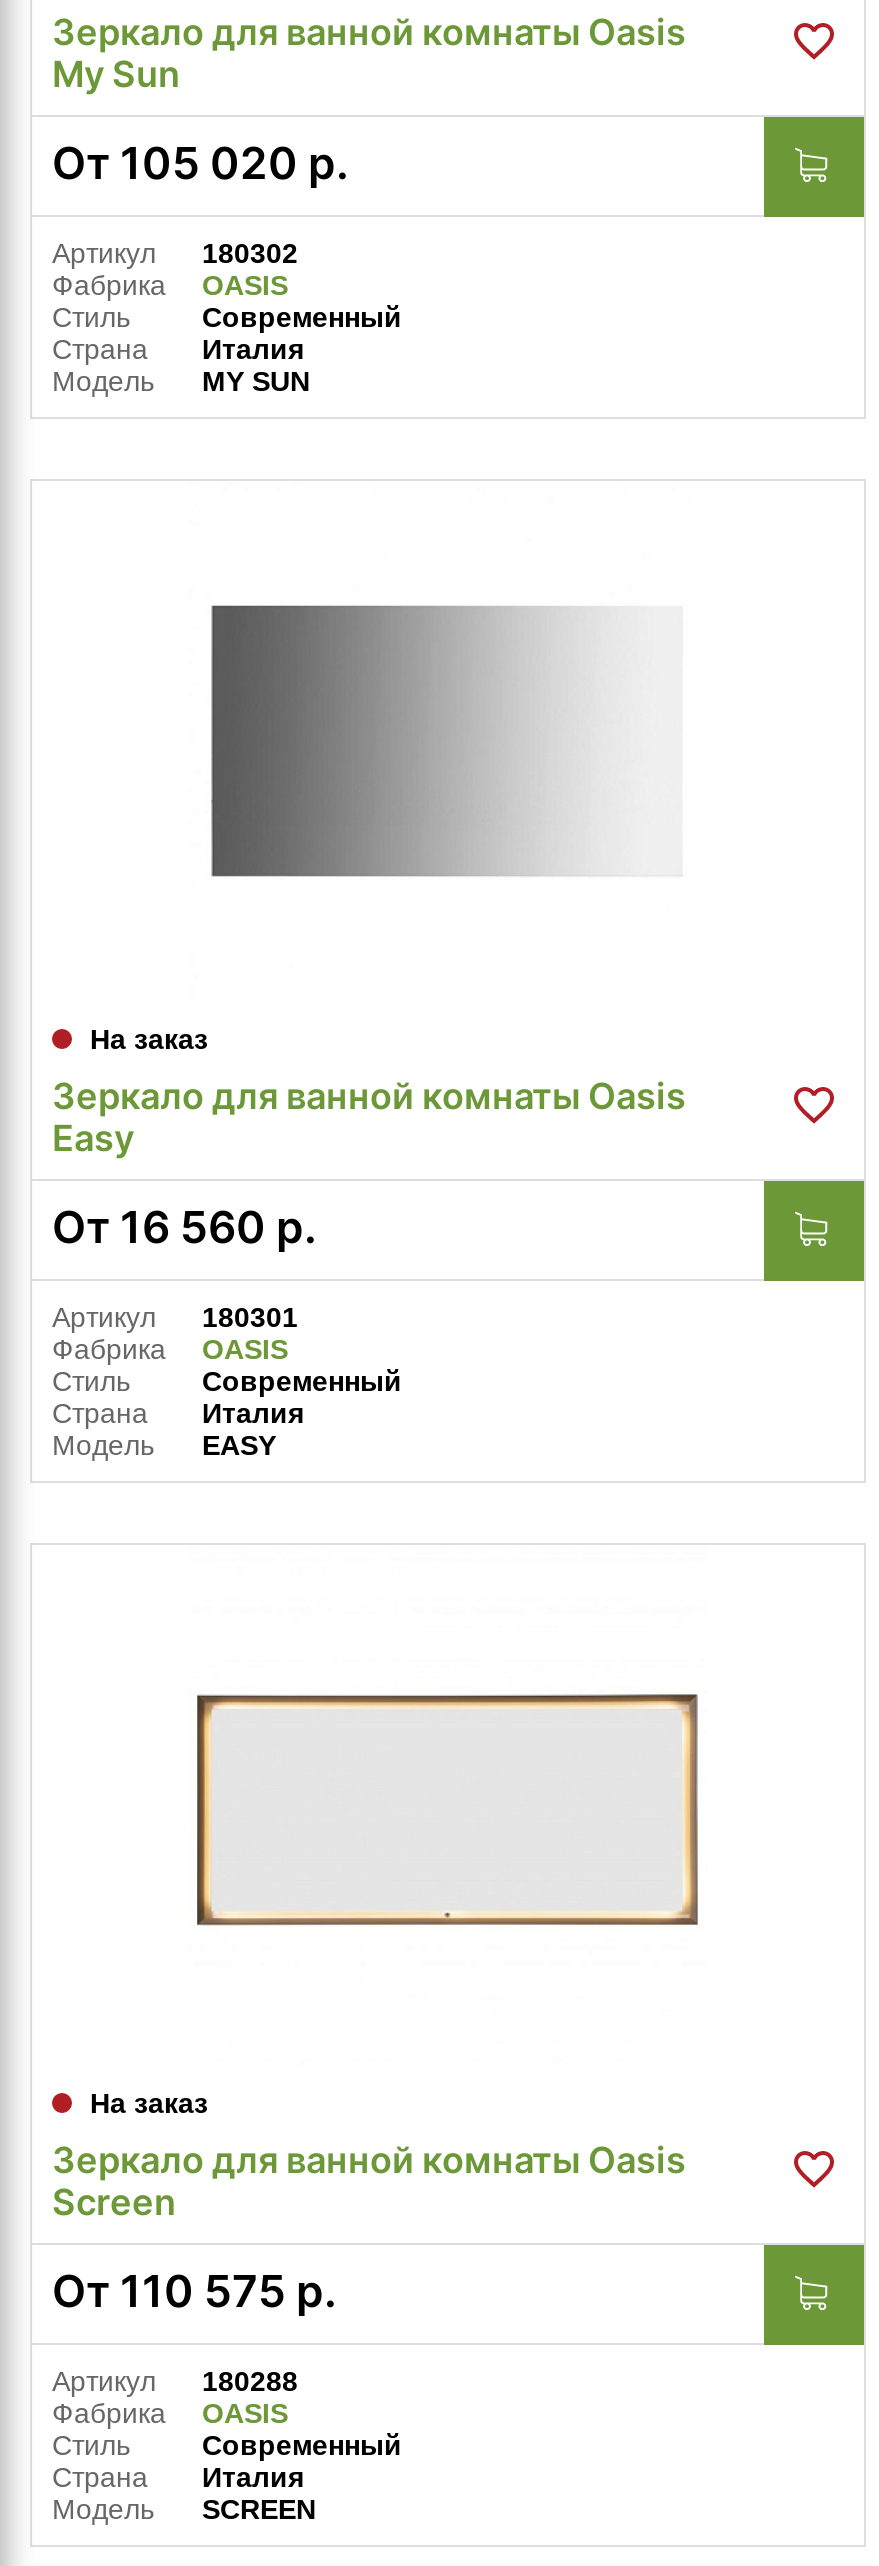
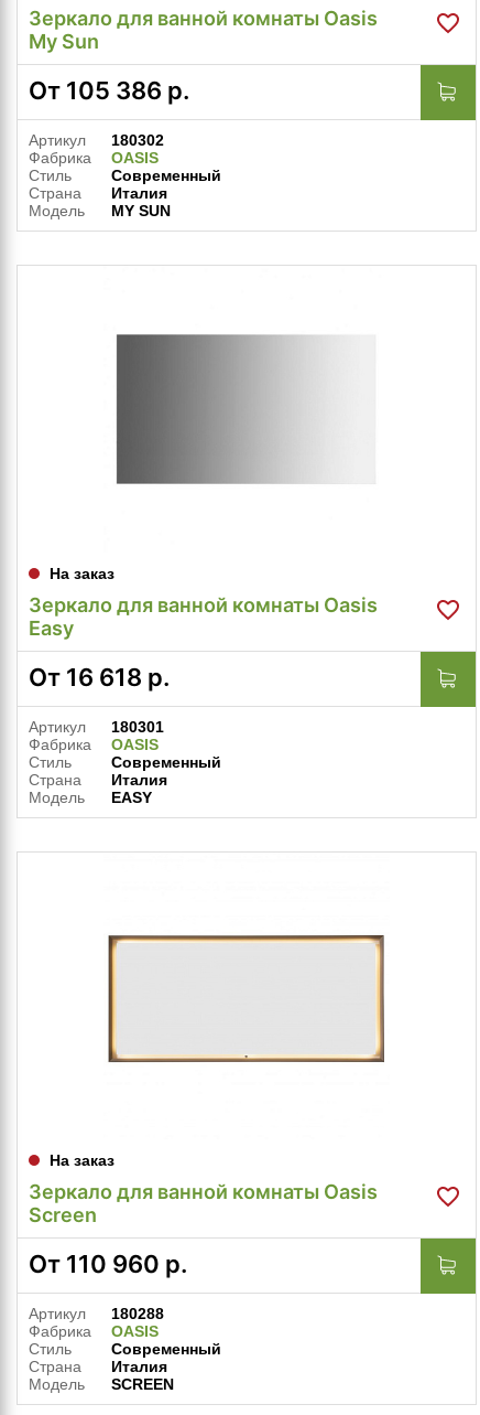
- От 105 020 р.
+ От 105 386 р.

- От 16 560 р.
+ От 16 618 р.

- От 110 575 р.
+ От 110 960 р.
